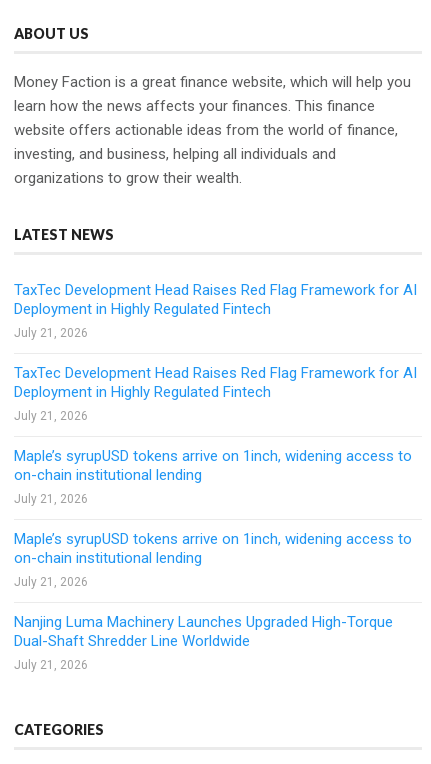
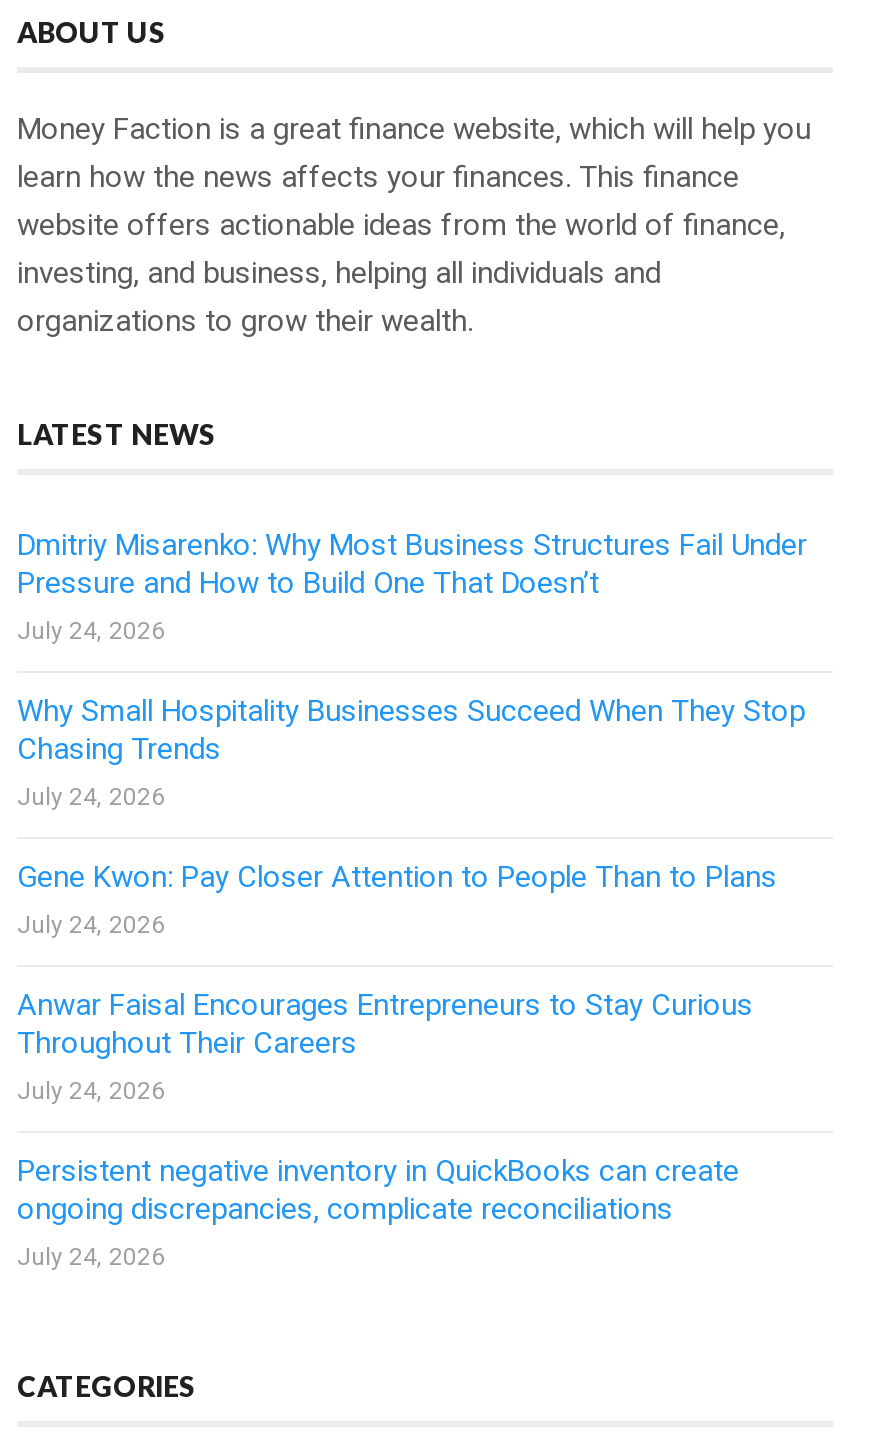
- TaxTec Development Head Raises Red Flag Framework for AI
- Deployment in Highly Regulated Fintech
- July 21, 2026
+ Dmitriy Misarenko: Why Most Business Structures Fail Under
+ Pressure and How to Build One That Doesn’t
+ July 24, 2026

- TaxTec Development Head Raises Red Flag Framework for AI
- Deployment in Highly Regulated Fintech
- July 21, 2026
+ Why Small Hospitality Businesses Succeed When They Stop
+ Chasing Trends
+ July 24, 2026

- Maple’s syrupUSD tokens arrive on 1inch, widening access to
- on-chain institutional lending
- July 21, 2026
+ Gene Kwon: Pay Closer Attention to People Than to Plans
+ July 24, 2026

- Maple’s syrupUSD tokens arrive on 1inch, widening access to
- on-chain institutional lending
- July 21, 2026
+ Anwar Faisal Encourages Entrepreneurs to Stay Curious
+ Throughout Their Careers
+ July 24, 2026

- Nanjing Luma Machinery Launches Upgraded High-Torque
- Dual-Shaft Shredder Line Worldwide
- July 21, 2026
+ Persistent negative inventory in QuickBooks can create
+ ongoing discrepancies, complicate reconciliations
+ July 24, 2026
